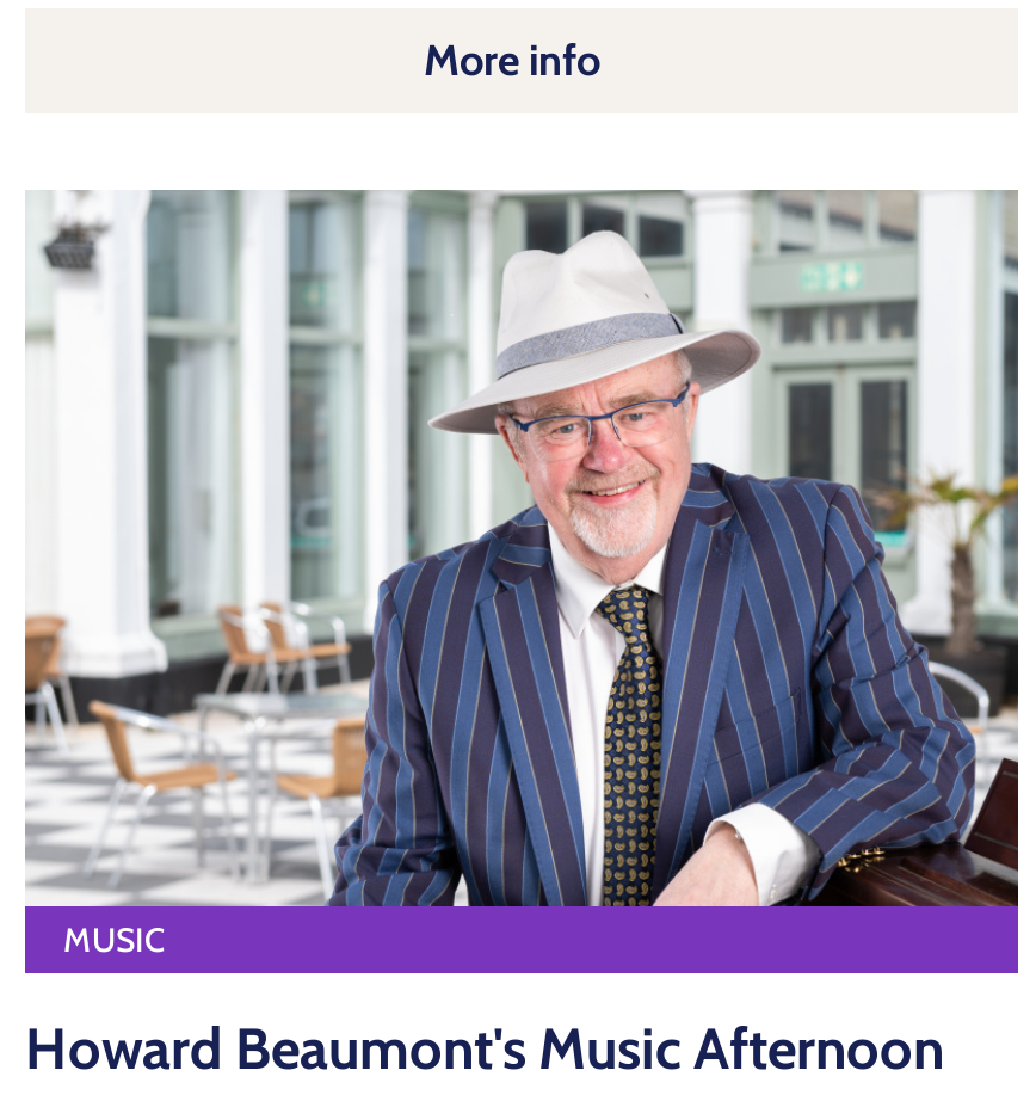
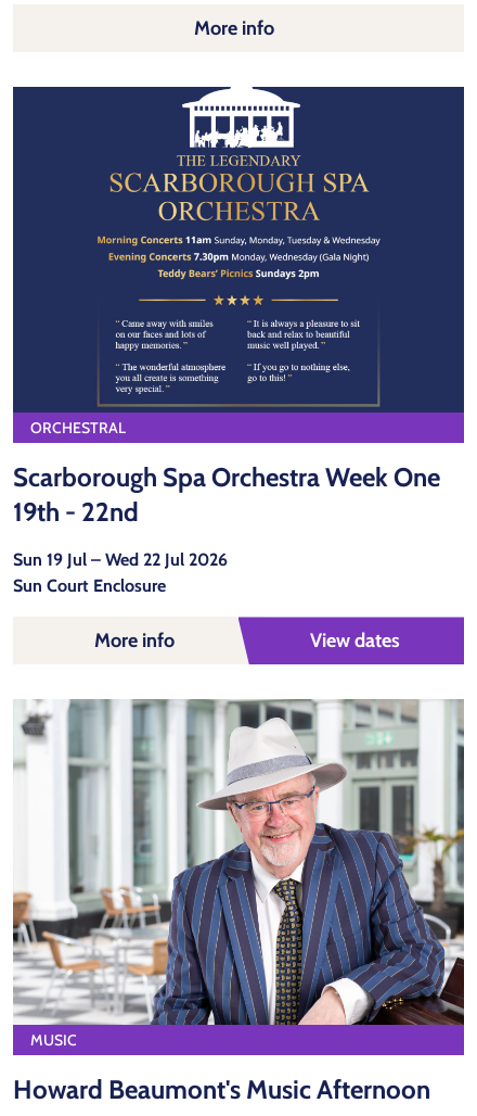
+ [image]
+ ORCHESTRAL
+ Scarborough Spa Orchestra Week One
+ 19th - 22nd
+ Sun 19 Jul – Wed 22 Jul 2026
+ Sun Court Enclosure
+ More info
+ View dates
